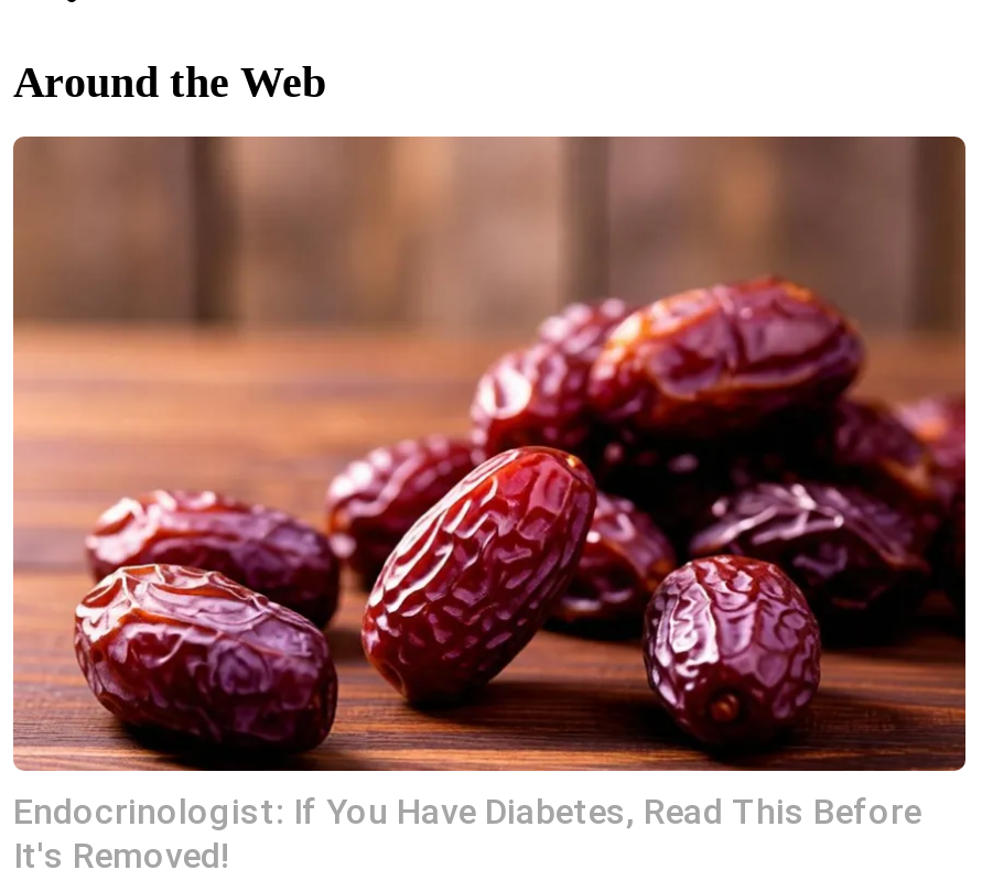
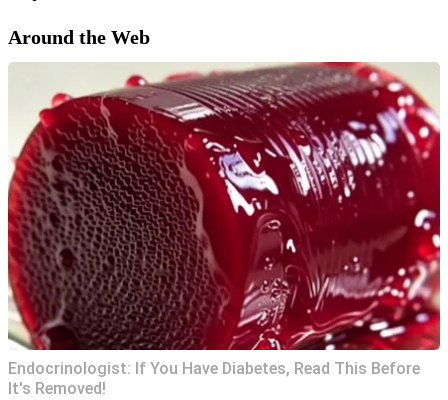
- [image]
+ [image]
